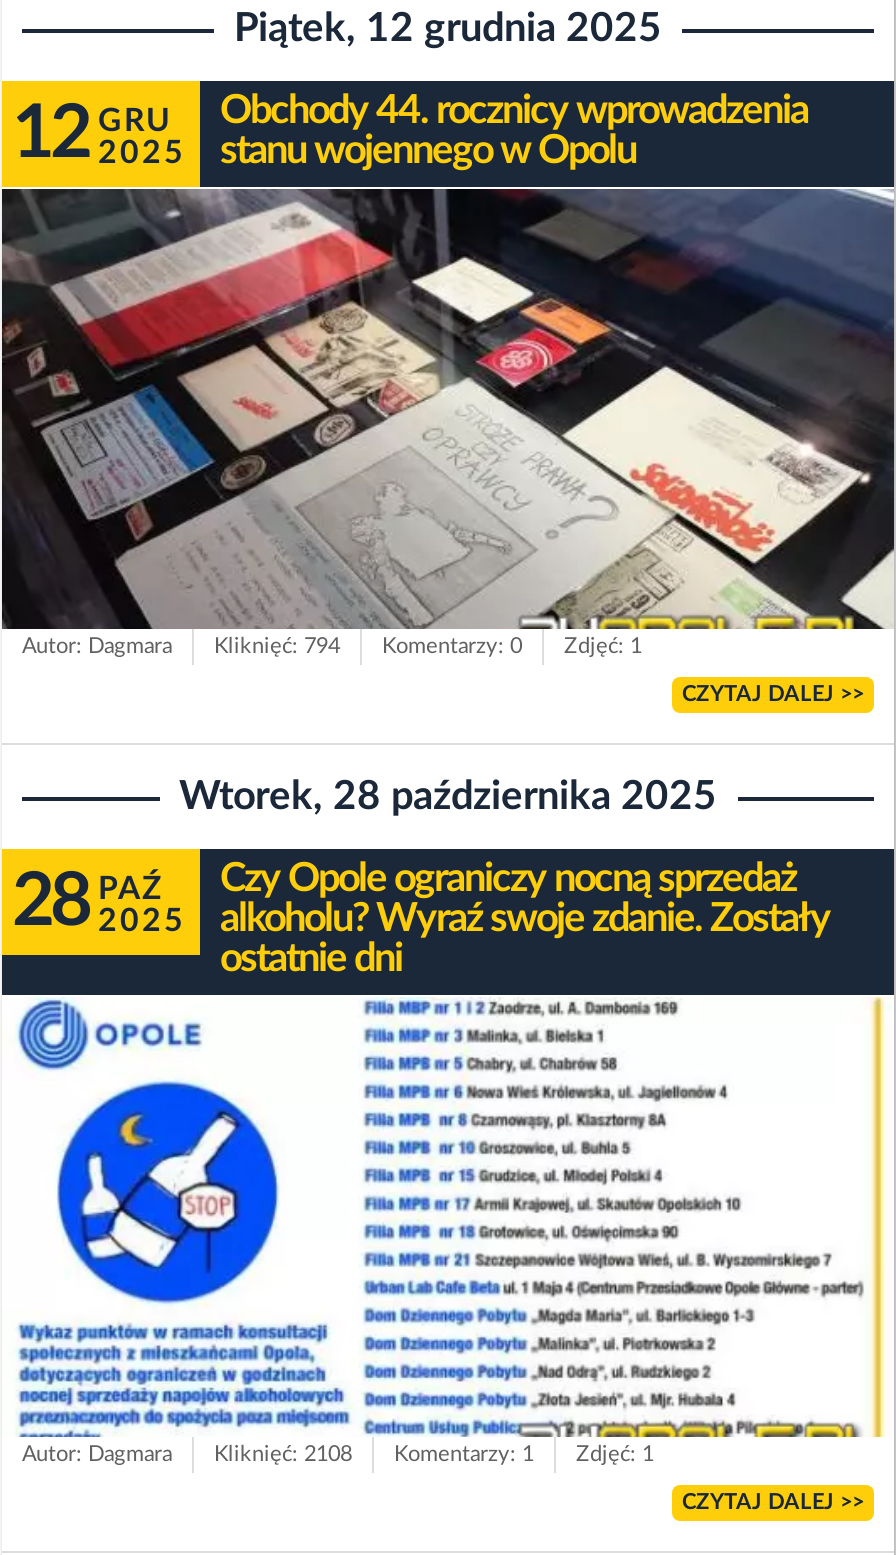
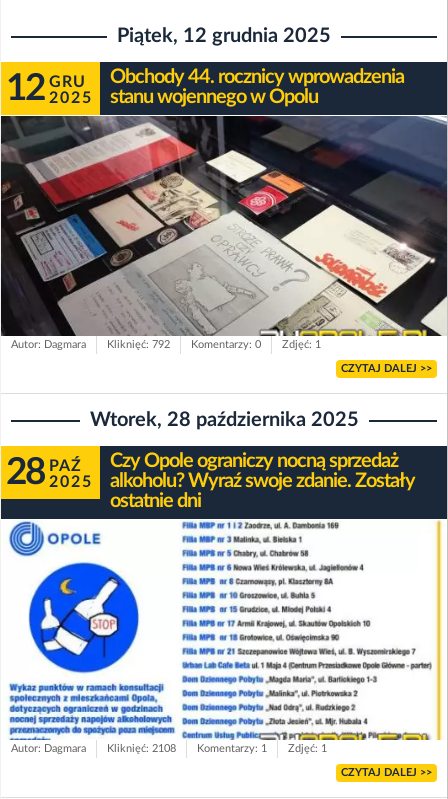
- Autor: Dagmara Kliknięć: 794 Komentarzy: 0 Zdjęć: 1
+ Autor: Dagmara Kliknięć: 792 Komentarzy: 0 Zdjęć: 1
